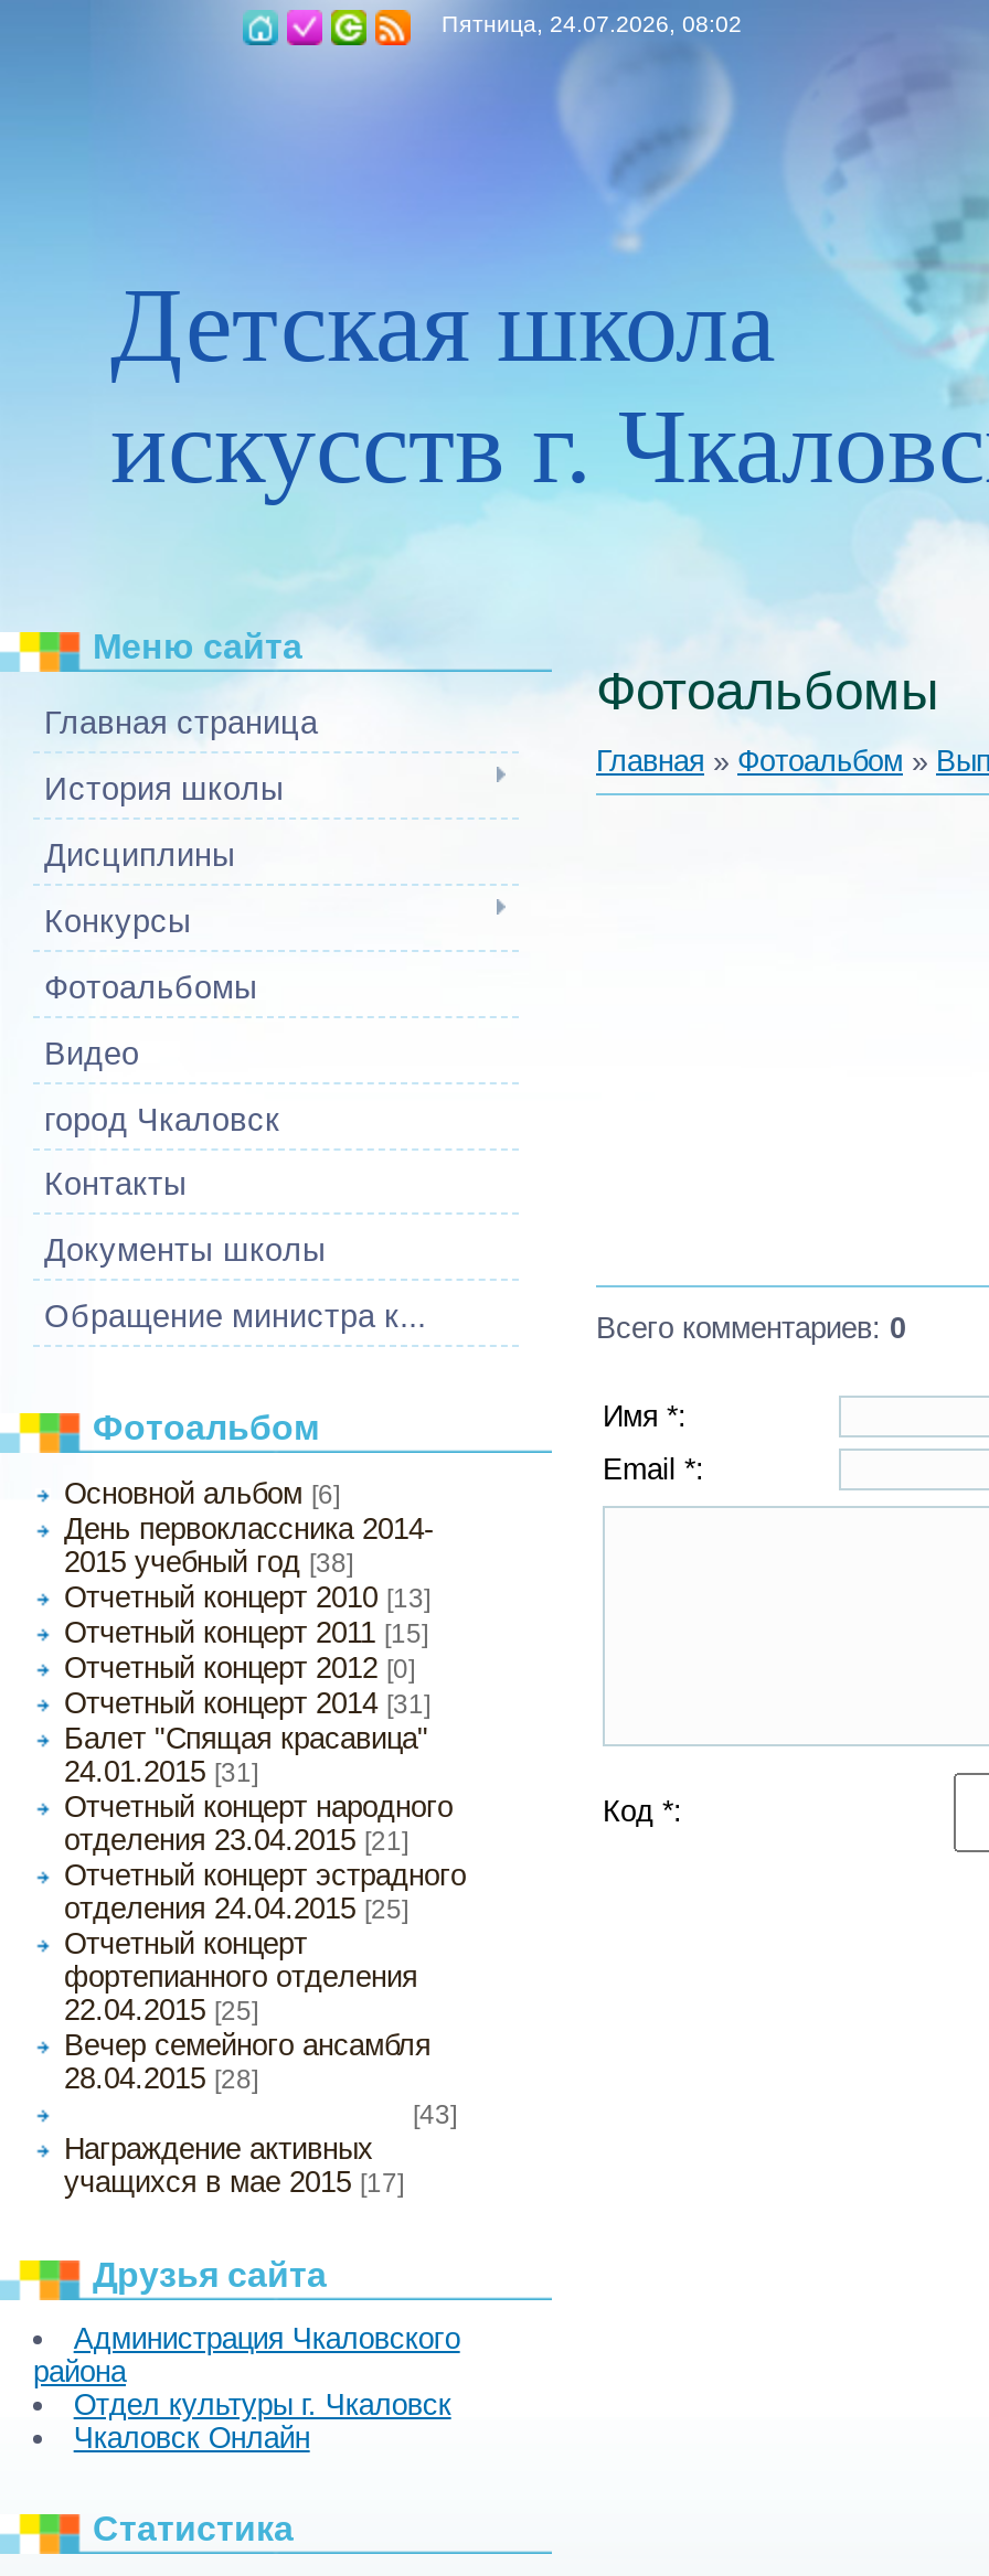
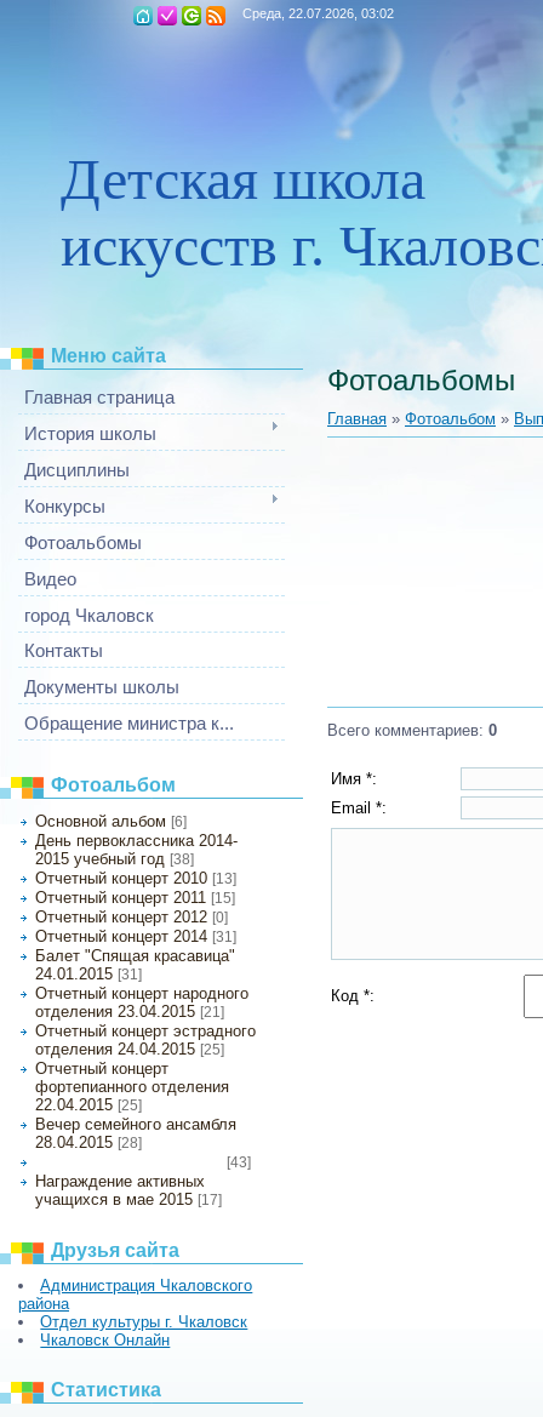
- Пятница, 24.07.2026, 08:02
+ Среда, 22.07.2026, 03:02
